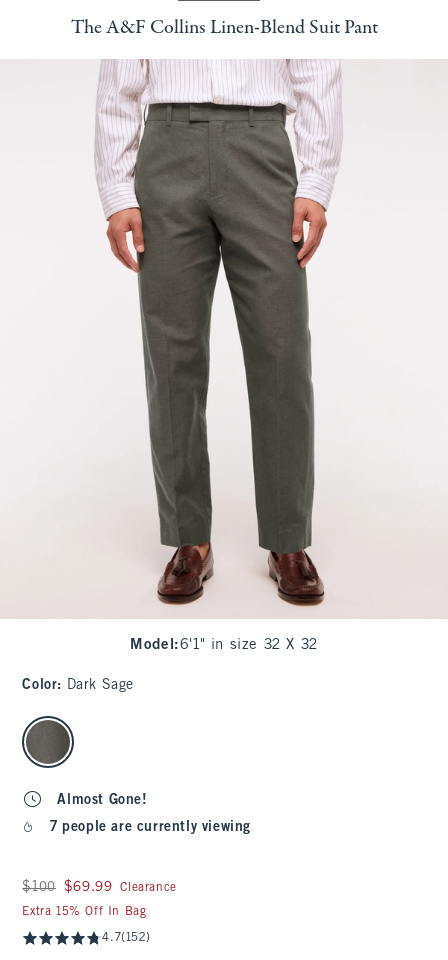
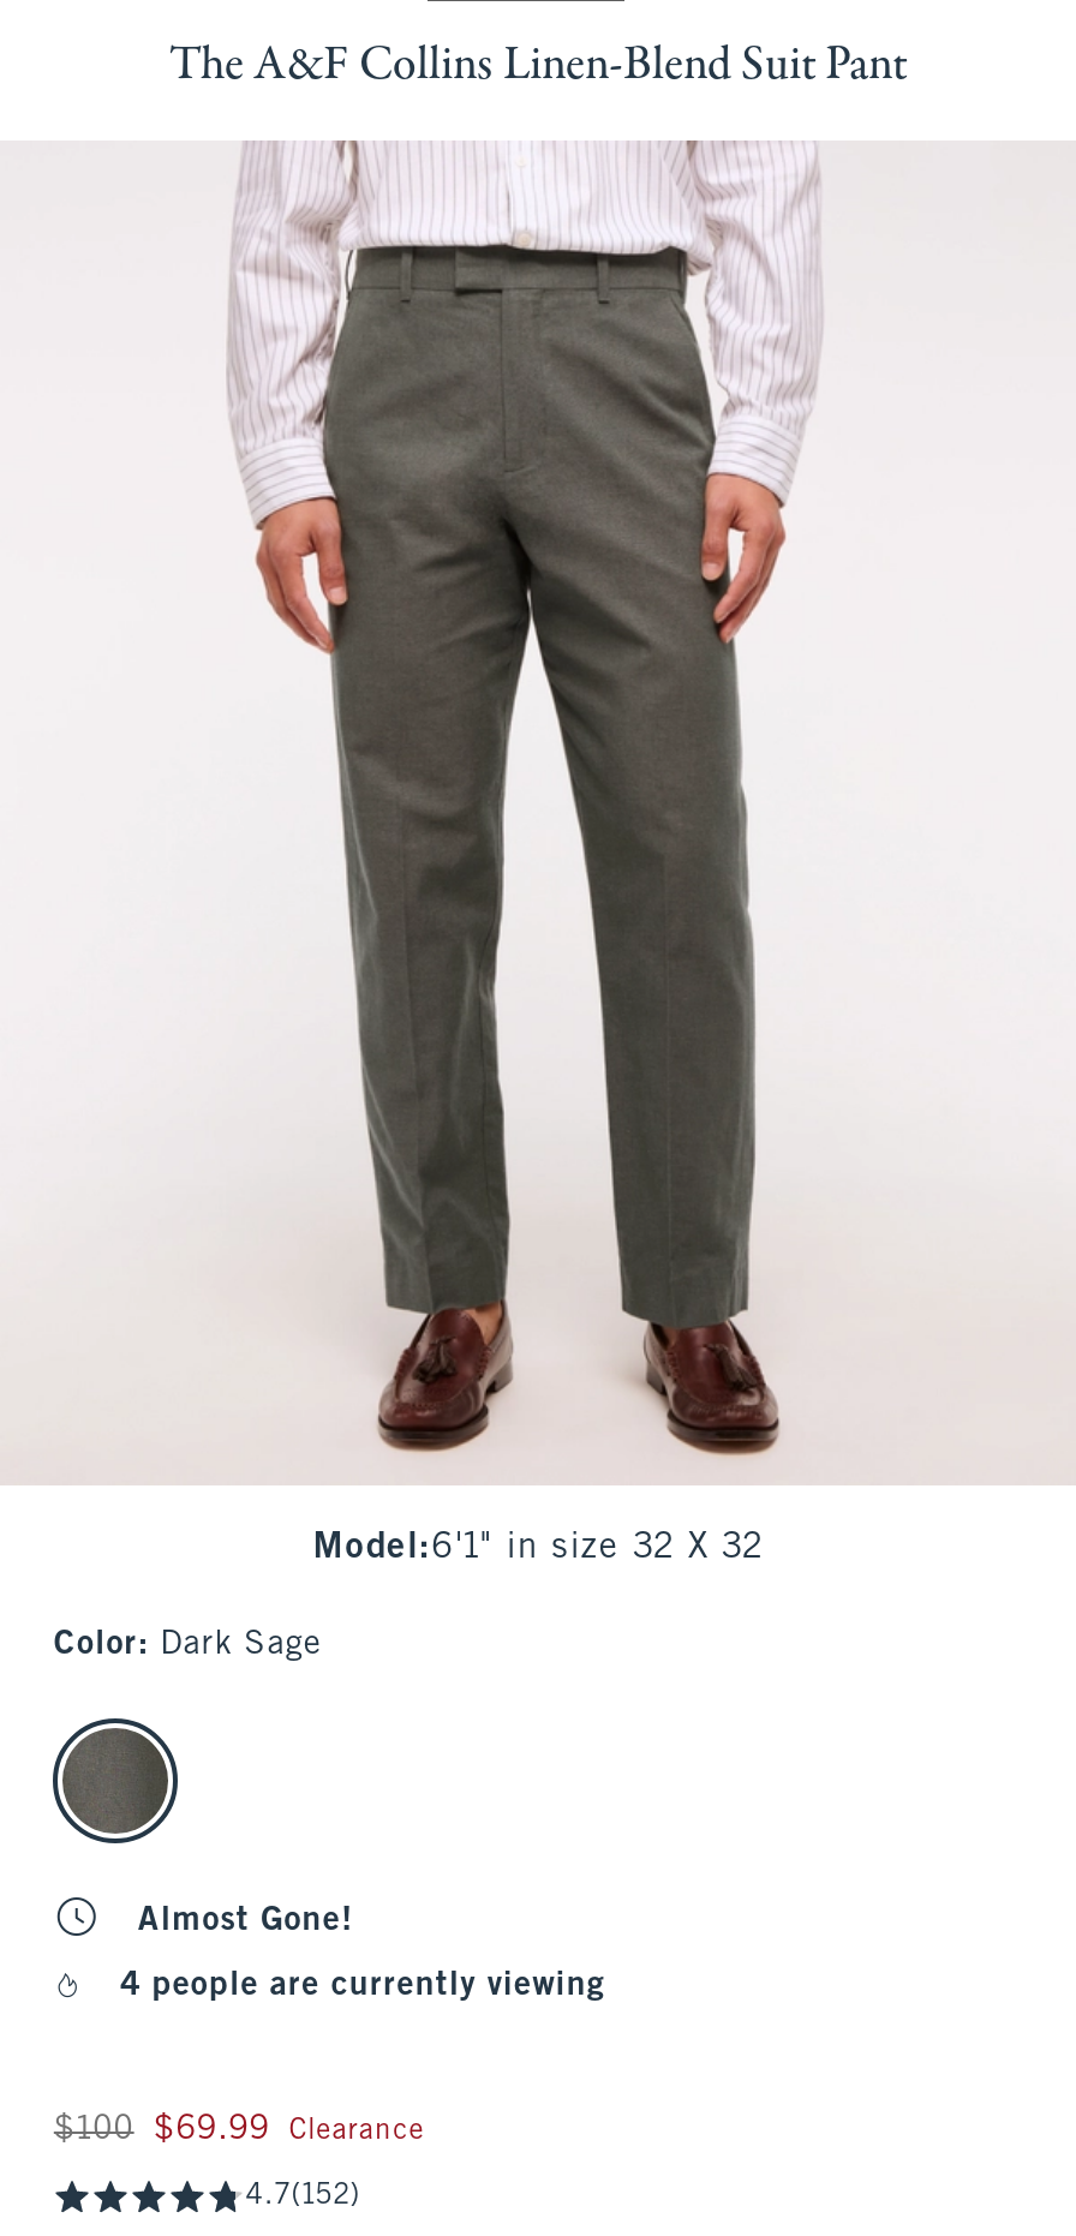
- 7 people are currently viewing
+ 4 people are currently viewing

- Extra 15% Off In Bag
